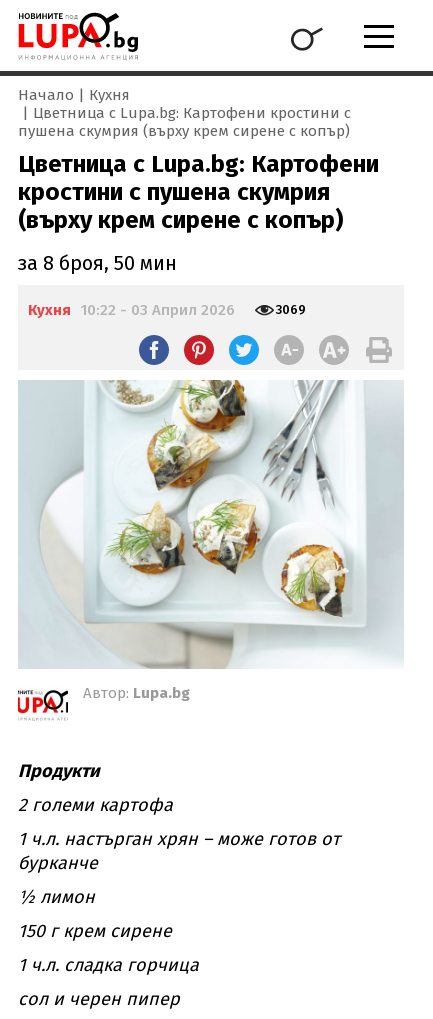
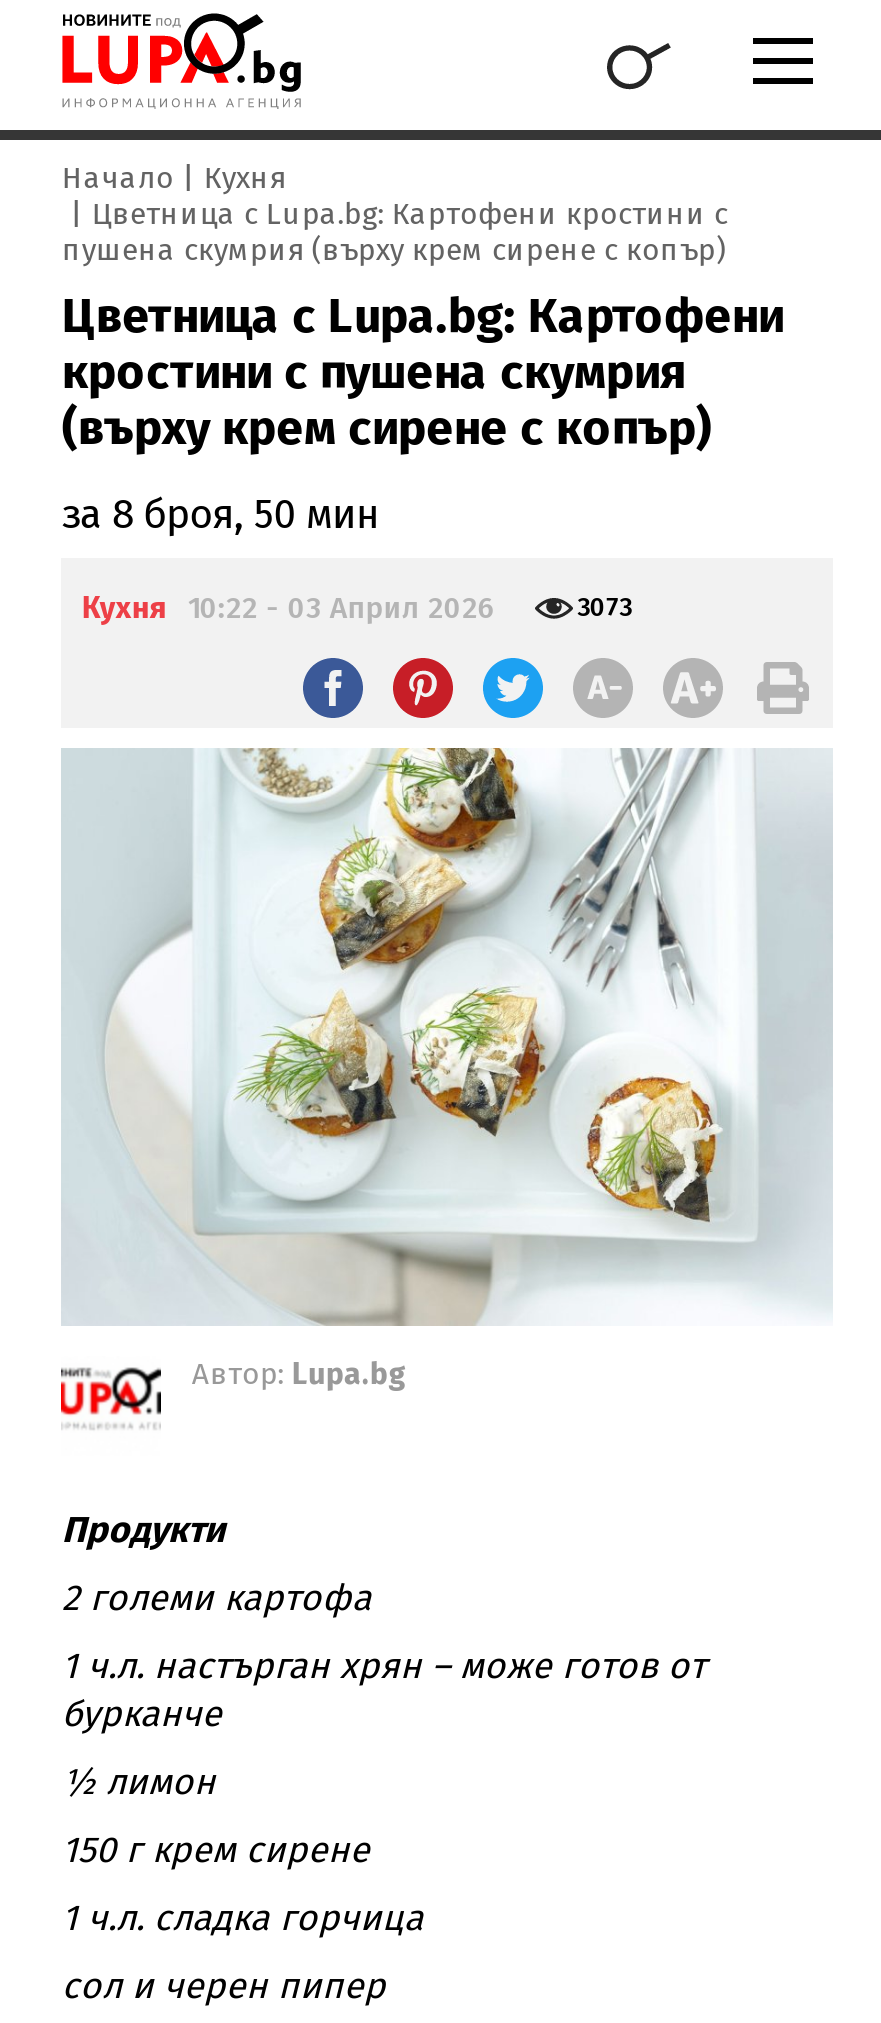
- 3069
+ 3073
